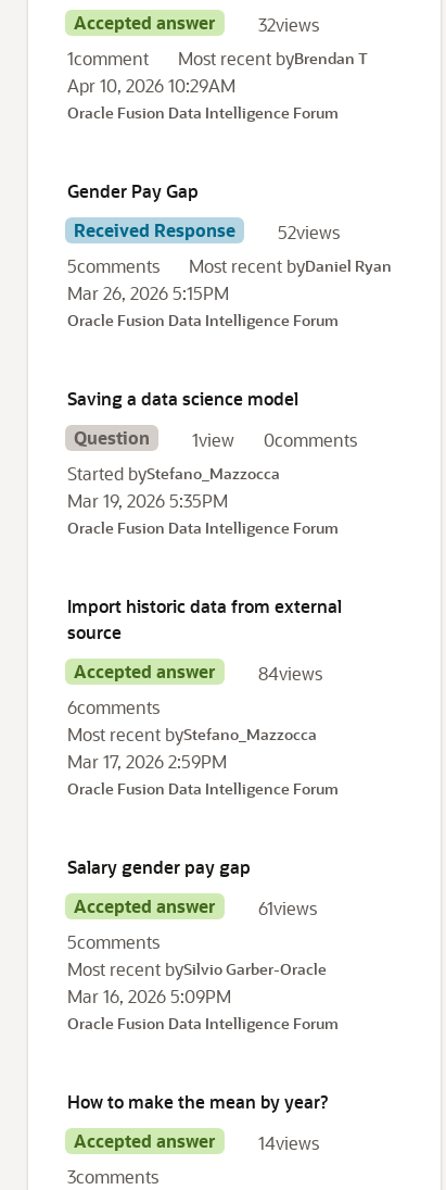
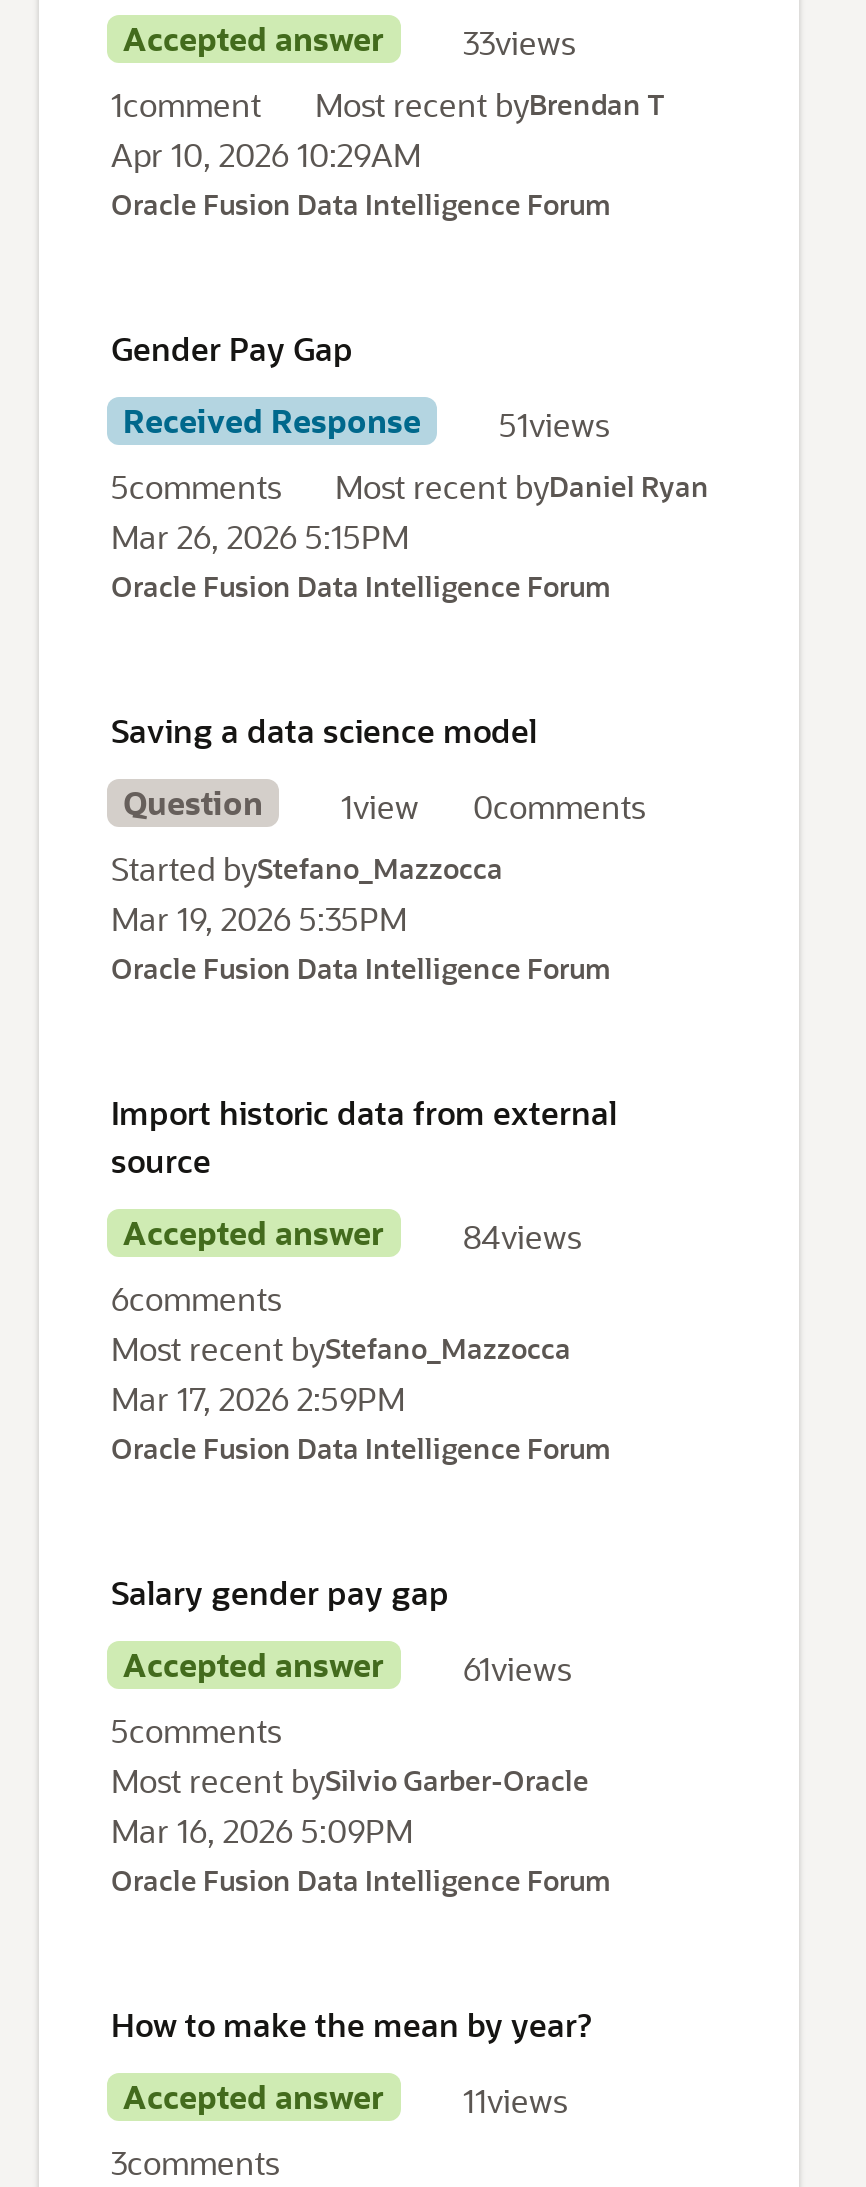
- Accepted answer 32views
+ Accepted answer 33views

- Received Response 52views
+ Received Response 51views

- Accepted answer 14views
+ Accepted answer 11views
